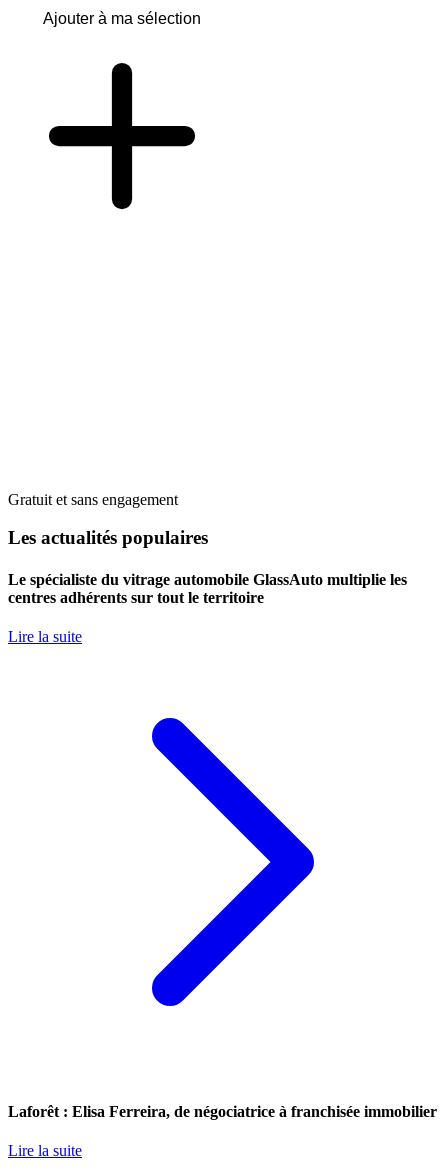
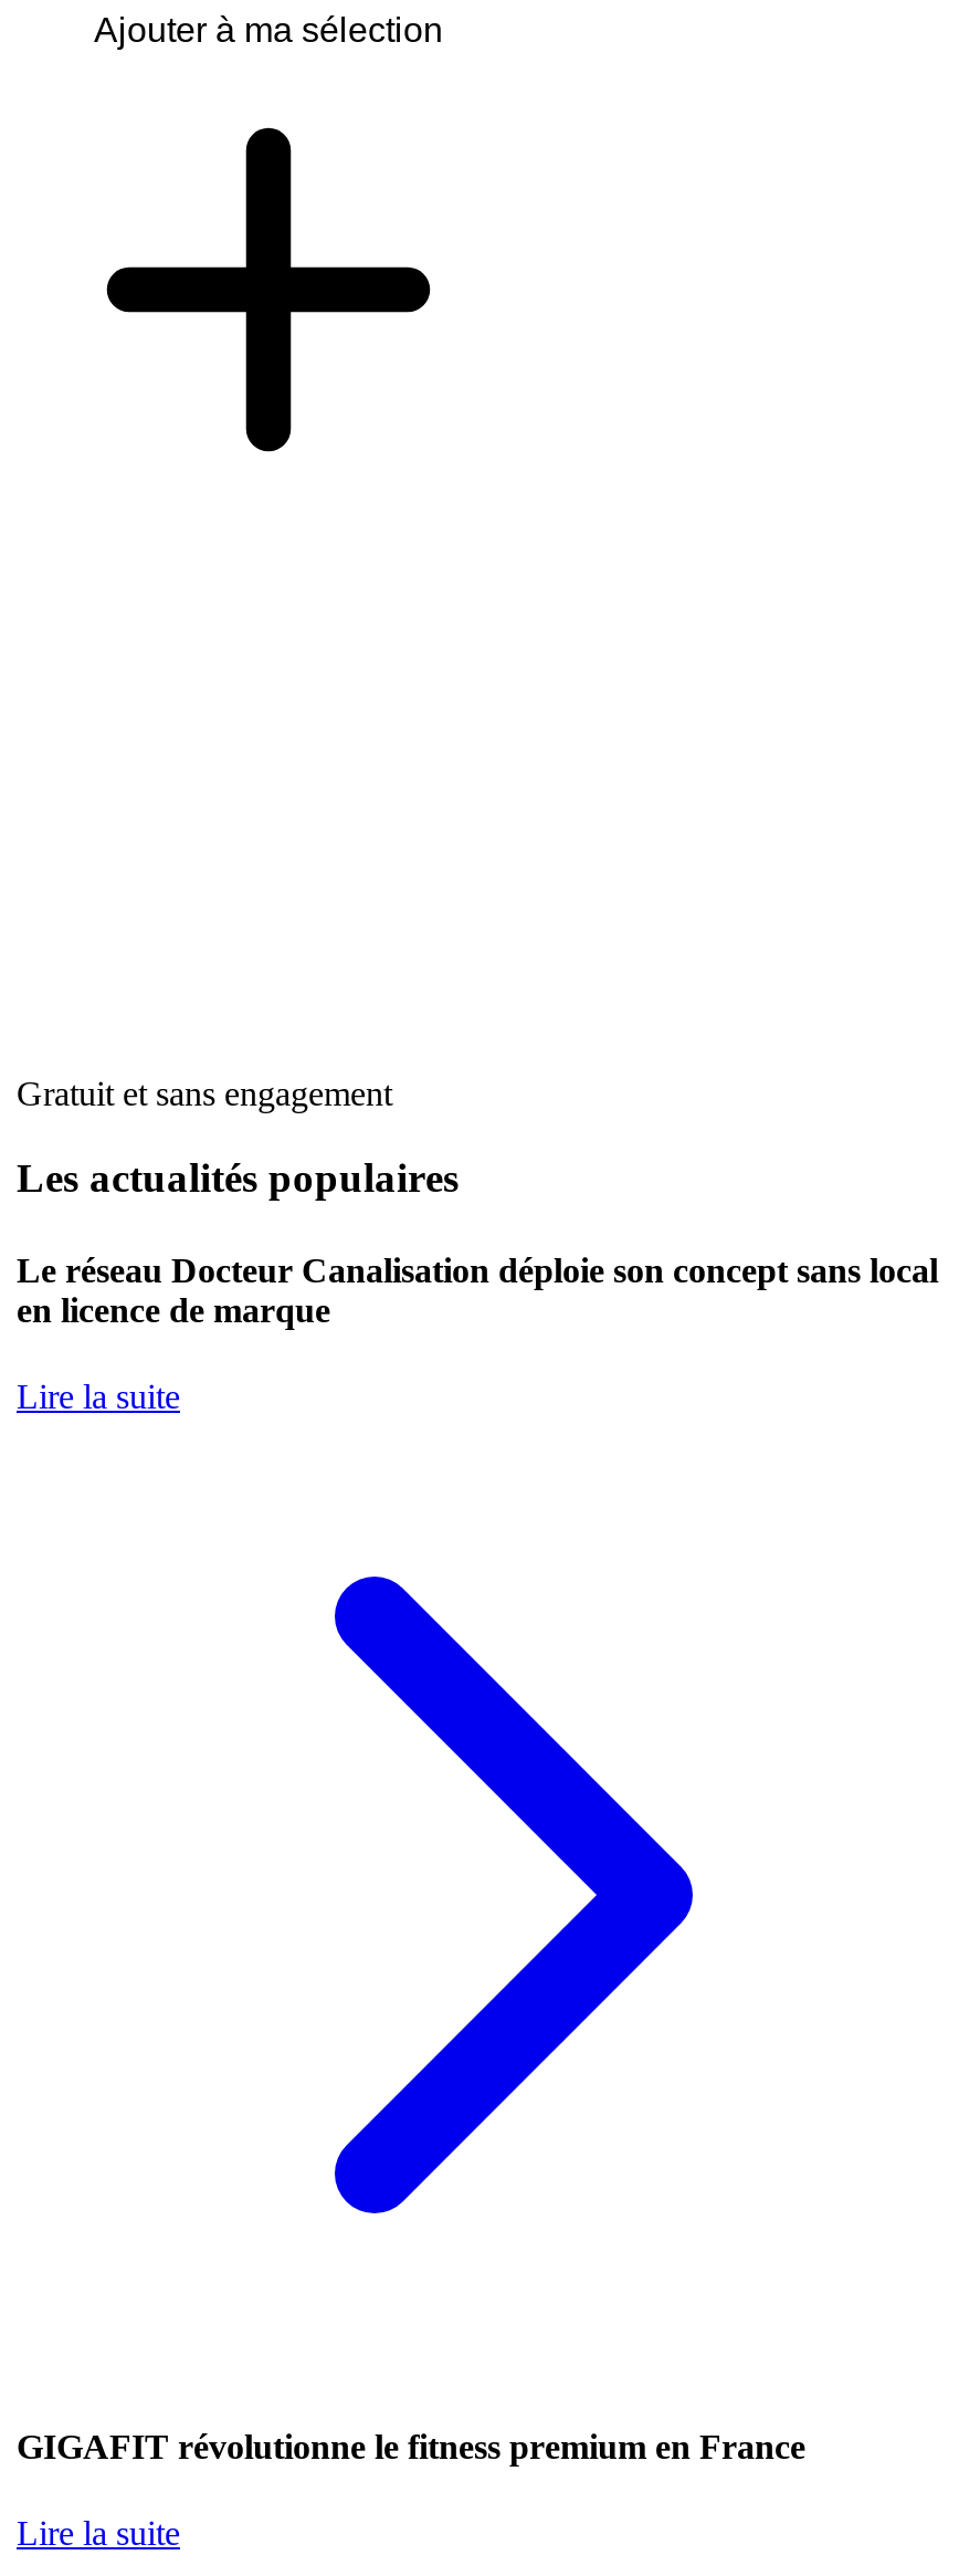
- Le spécialiste du vitrage automobile GlassAuto multiplie les
- centres adhérents sur tout le territoire
+ Le réseau Docteur Canalisation déploie son concept sans local
+ en licence de marque

- Laforêt : Elisa Ferreira, de négociatrice à franchisée immobilier
+ GIGAFIT révolutionne le fitness premium en France
